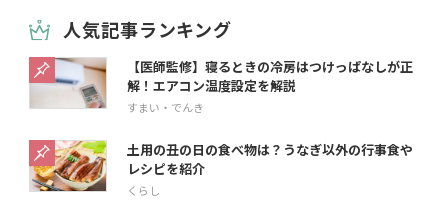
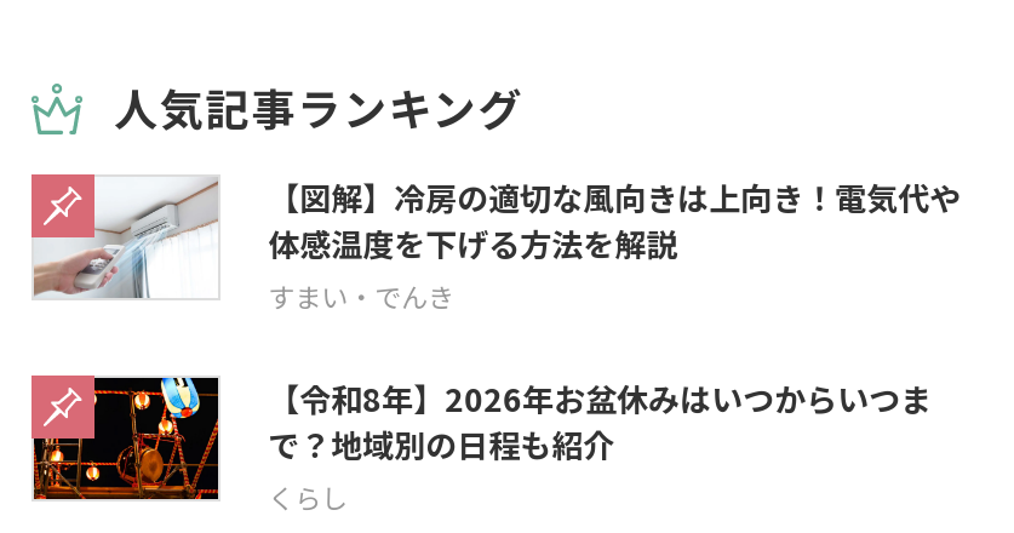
- [image]
- 【医師監修】寝るときの冷房はつけっぱなしが正
+ [image]
+ 【図解】冷房の適切な風向きは上向き！電気代や

- 解！エアコン温度設定を解説
+ 体感温度を下げる方法を解説

- [image]
- 土用の丑の日の食べ物は？うなぎ以外の行事食や
- レシピを紹介
+ [image]
+ 【令和8年】2026年お盆休みはいつからいつま
+ で？地域別の日程も紹介
